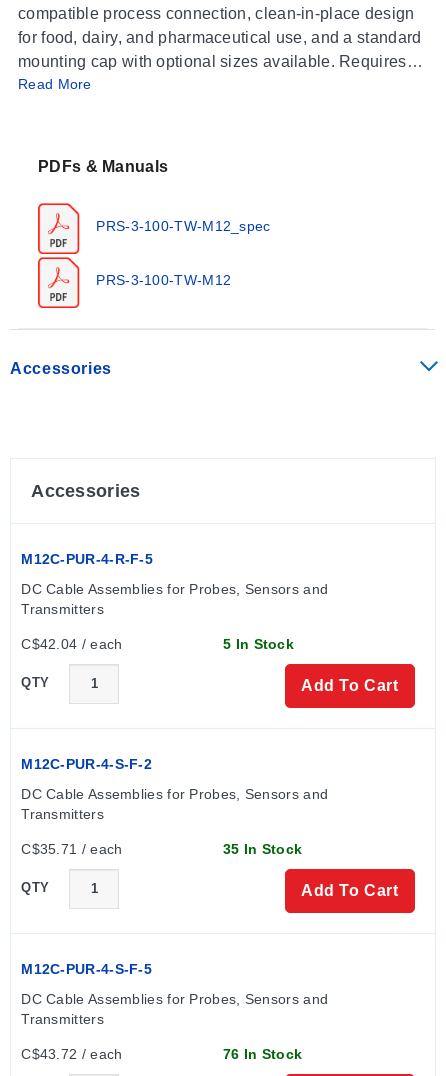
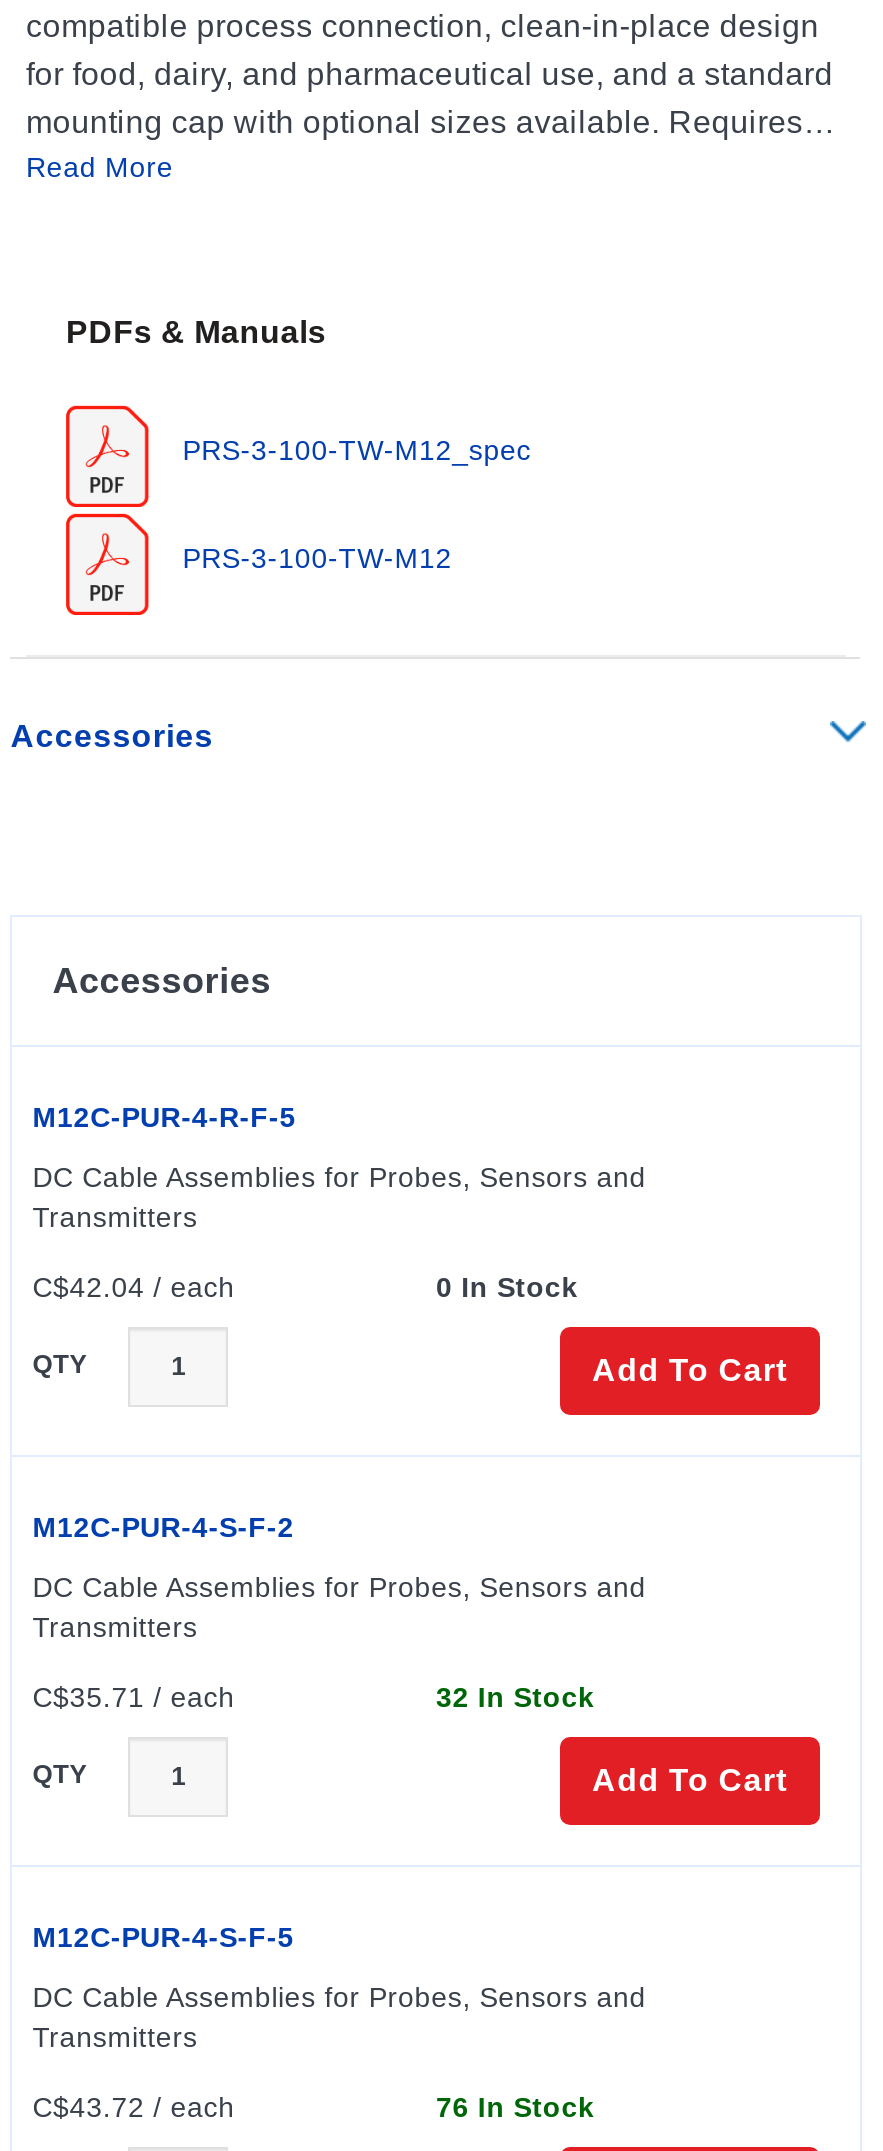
- 5 In Stock
+ 0 In Stock

- 35 In Stock
+ 32 In Stock
